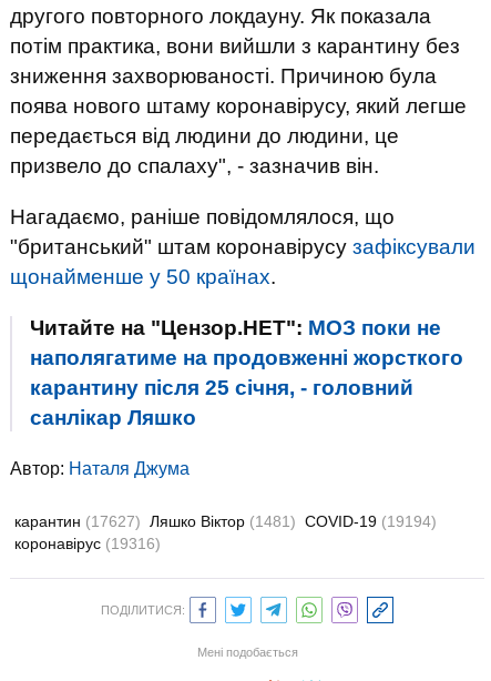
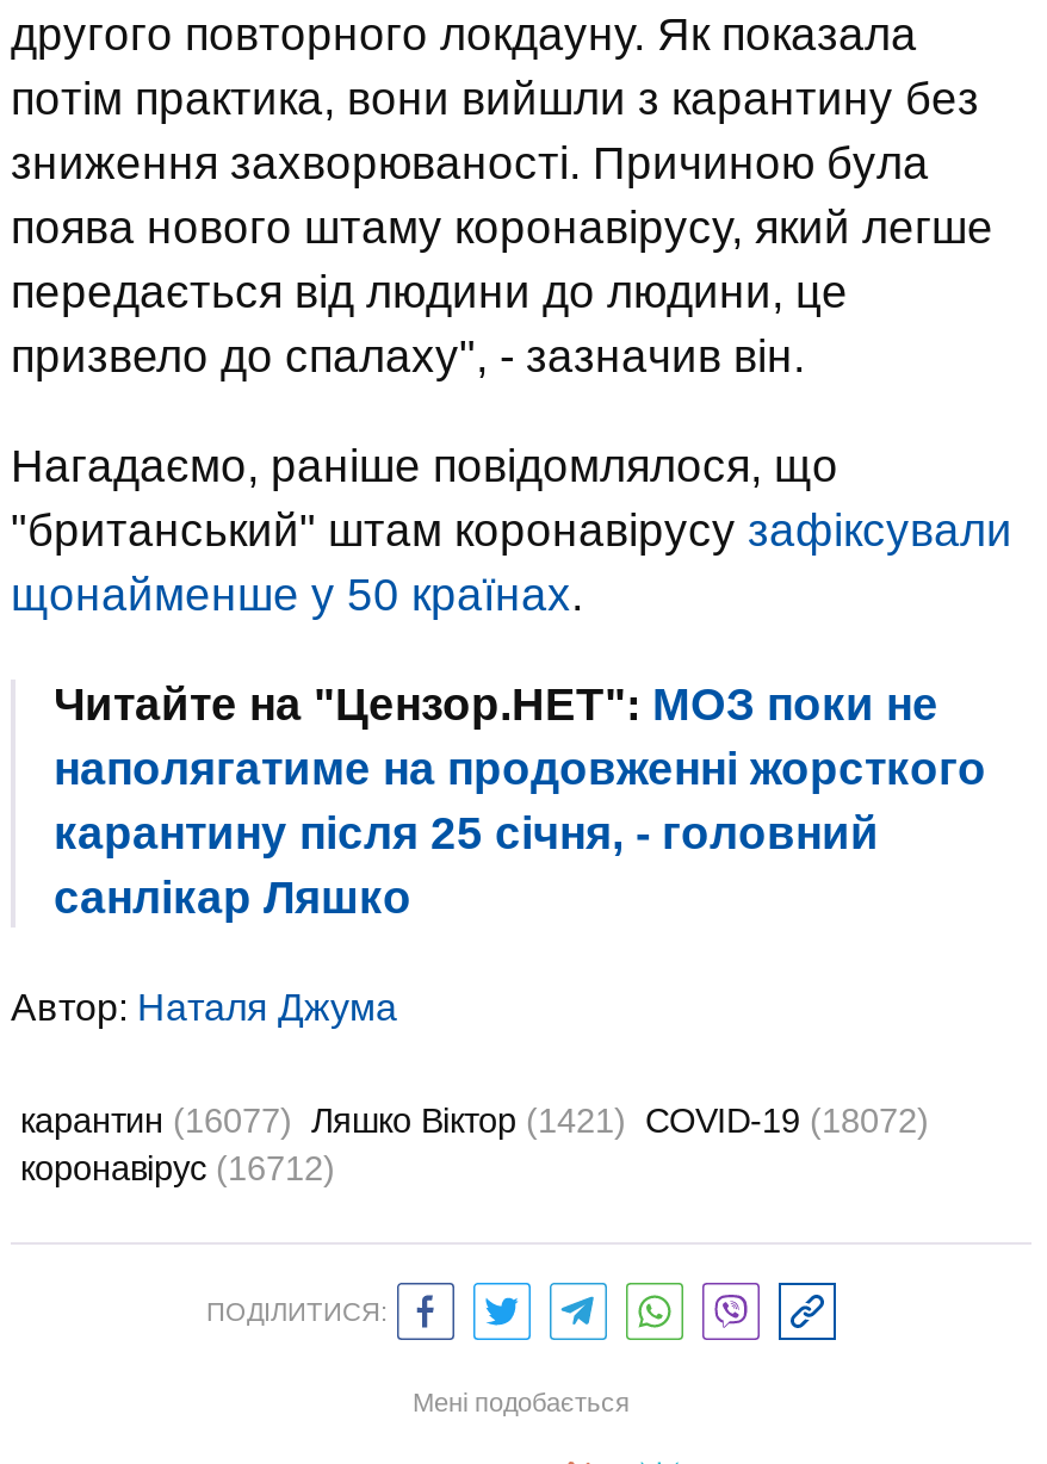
- карантин (17627) Ляшко Віктор (1481) COVID-19 (19194)
+ карантин (16077) Ляшко Віктор (1421) COVID-19 (18072)

- коронавірус (19316)
+ коронавірус (16712)
